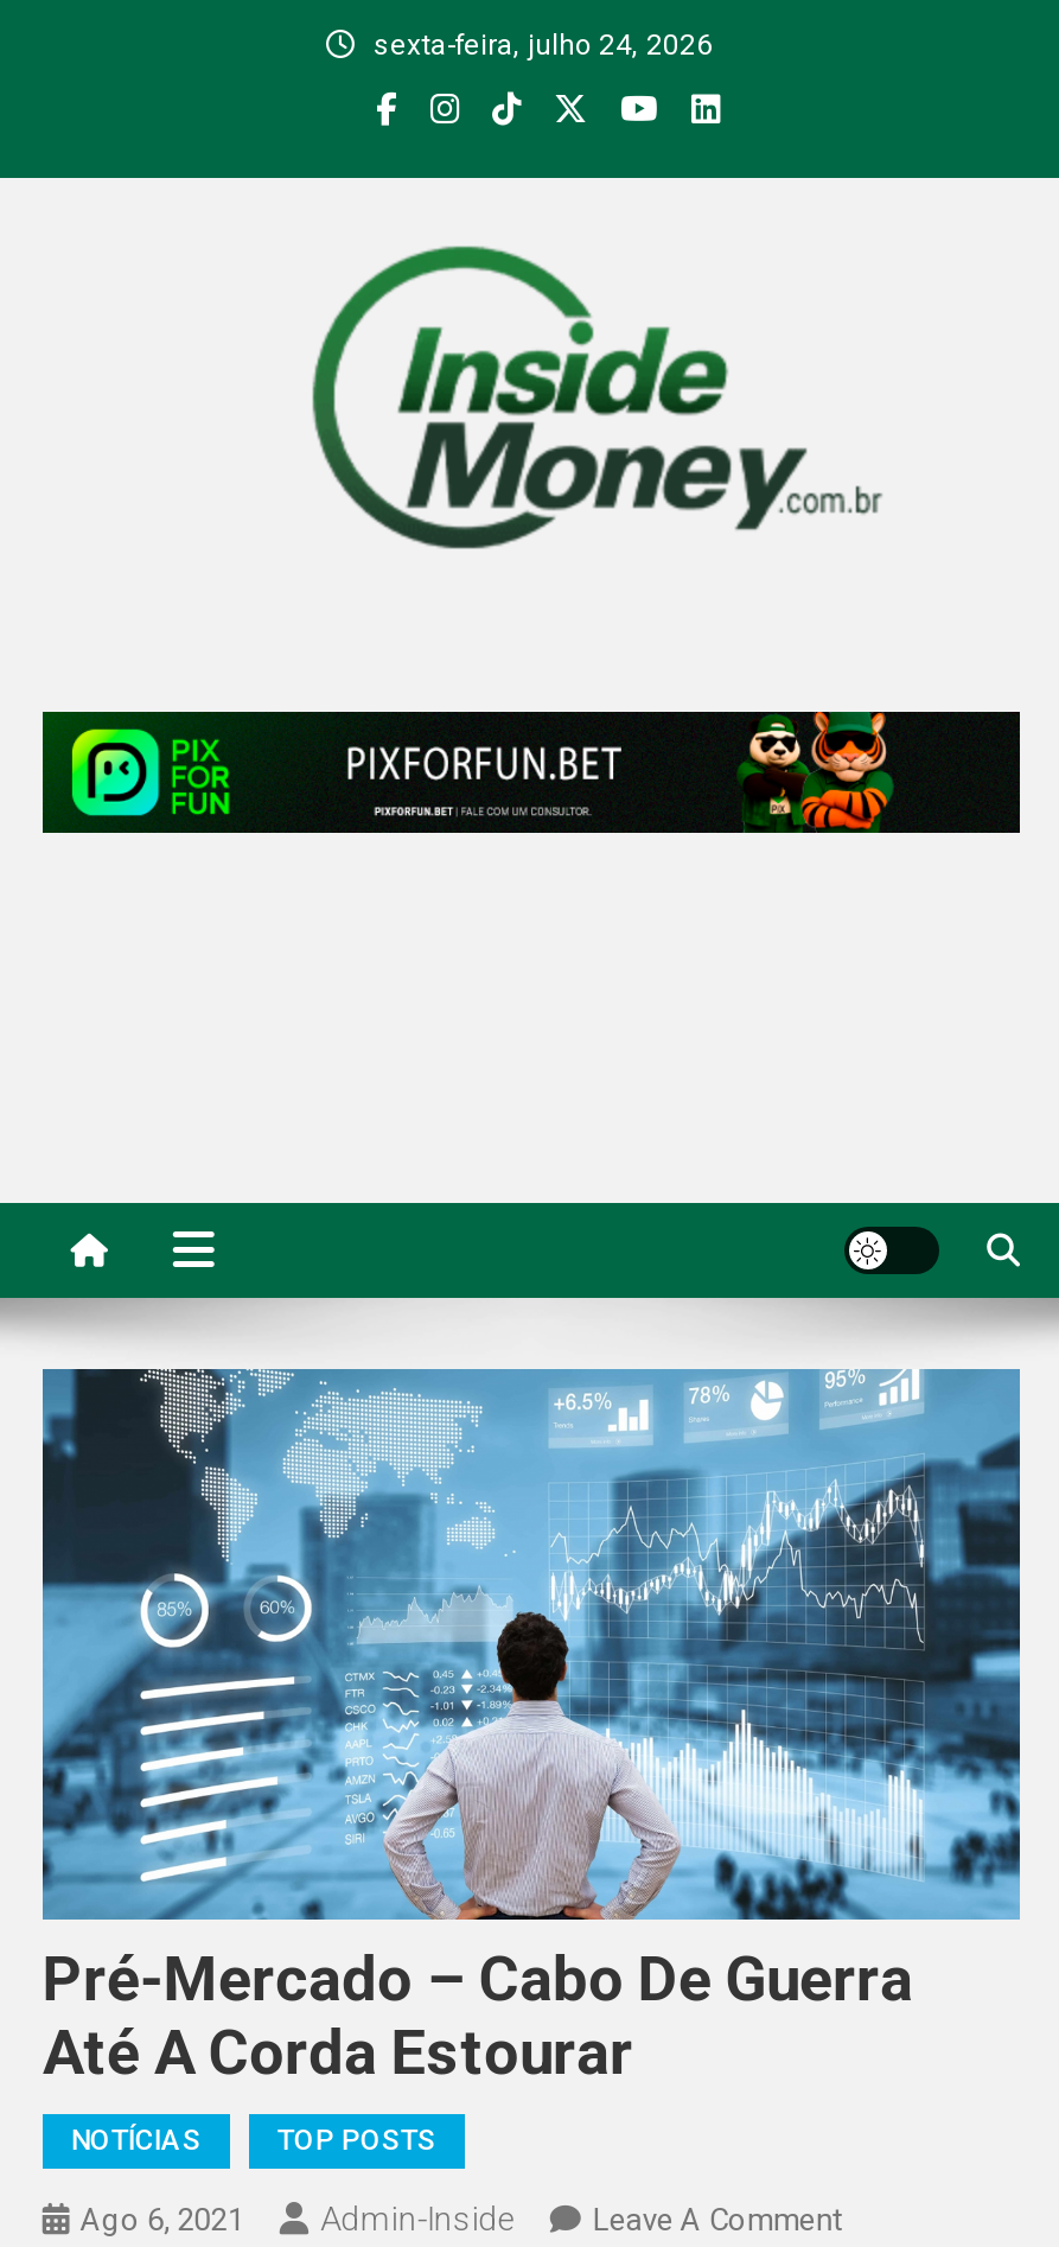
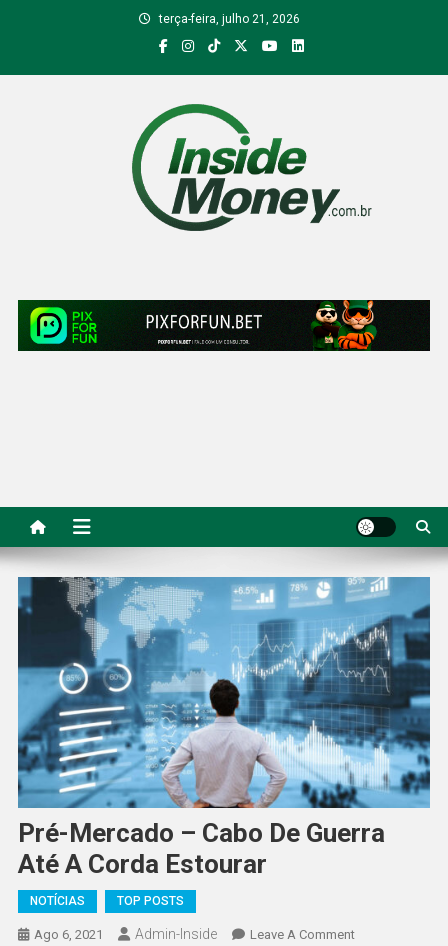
- sexta-feira, julho 24, 2026
+ terça-feira, julho 21, 2026
